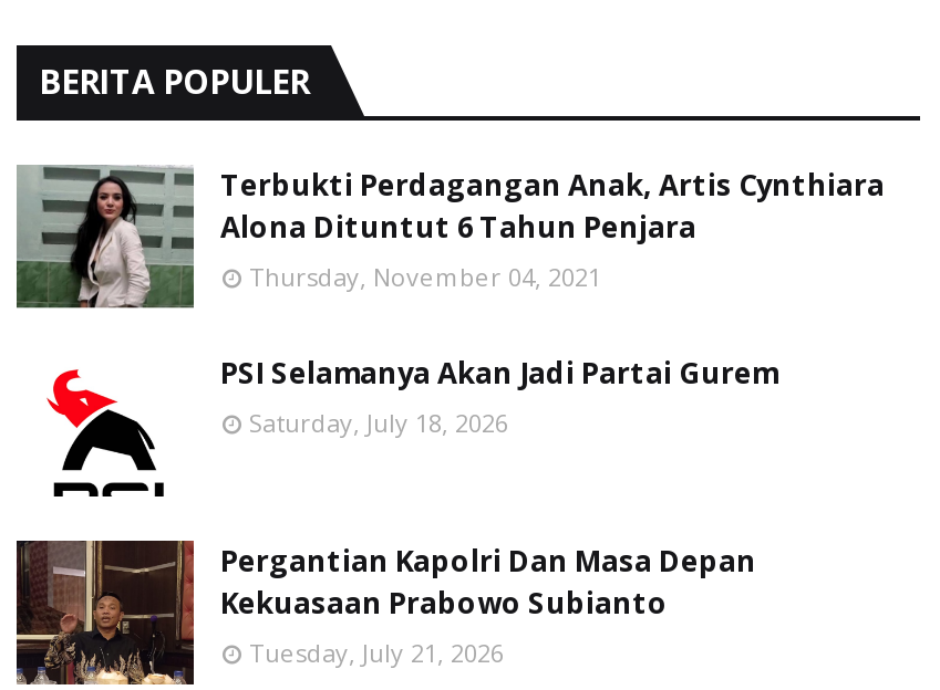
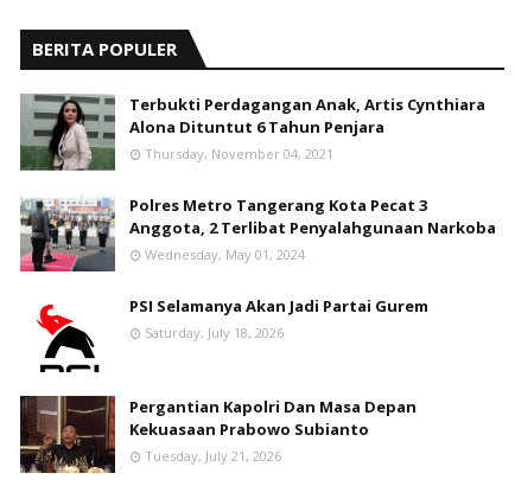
+ [image]
+ Polres Metro Tangerang Kota Pecat 3
+ Anggota, 2 Terlibat Penyalahgunaan Narkoba
+ Wednesday, May 01, 2024
